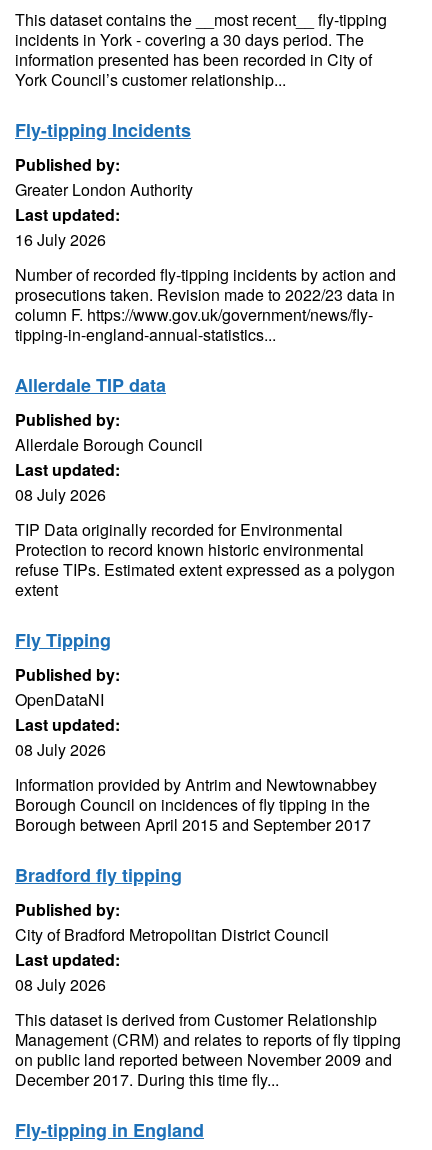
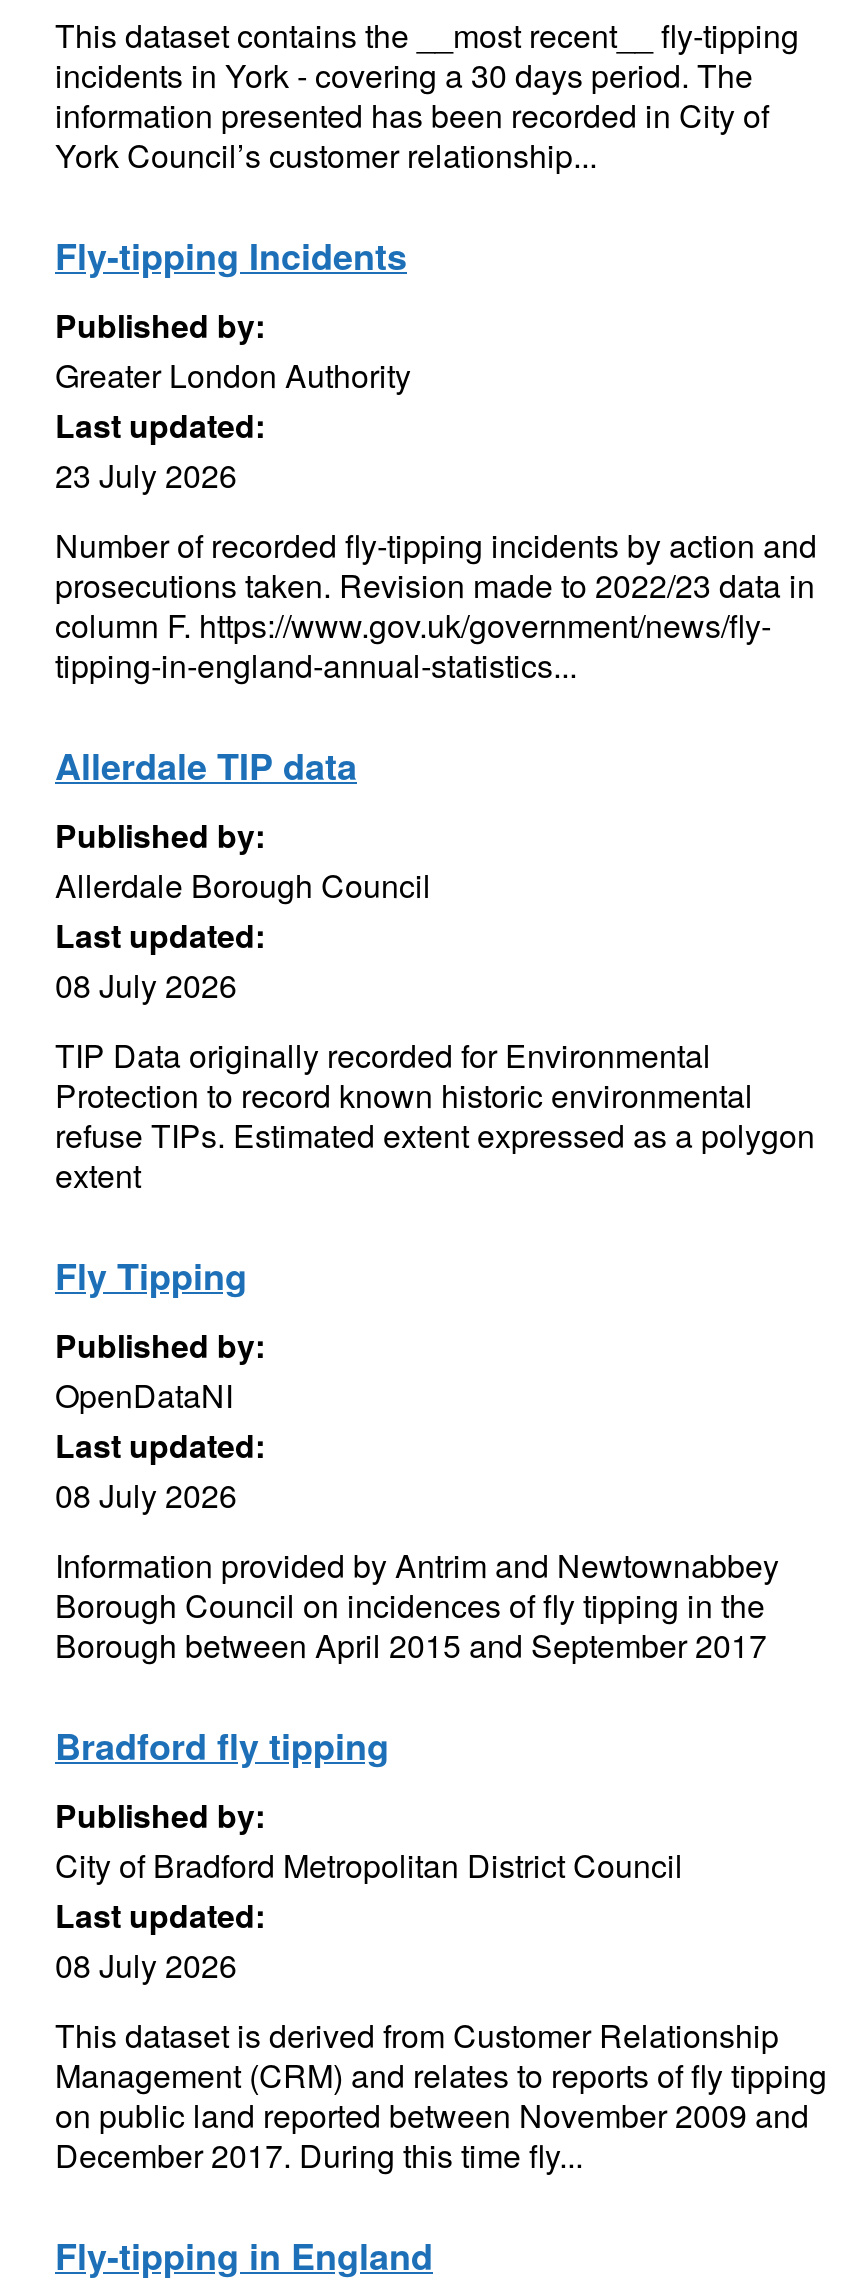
- 16 July 2026
+ 23 July 2026
